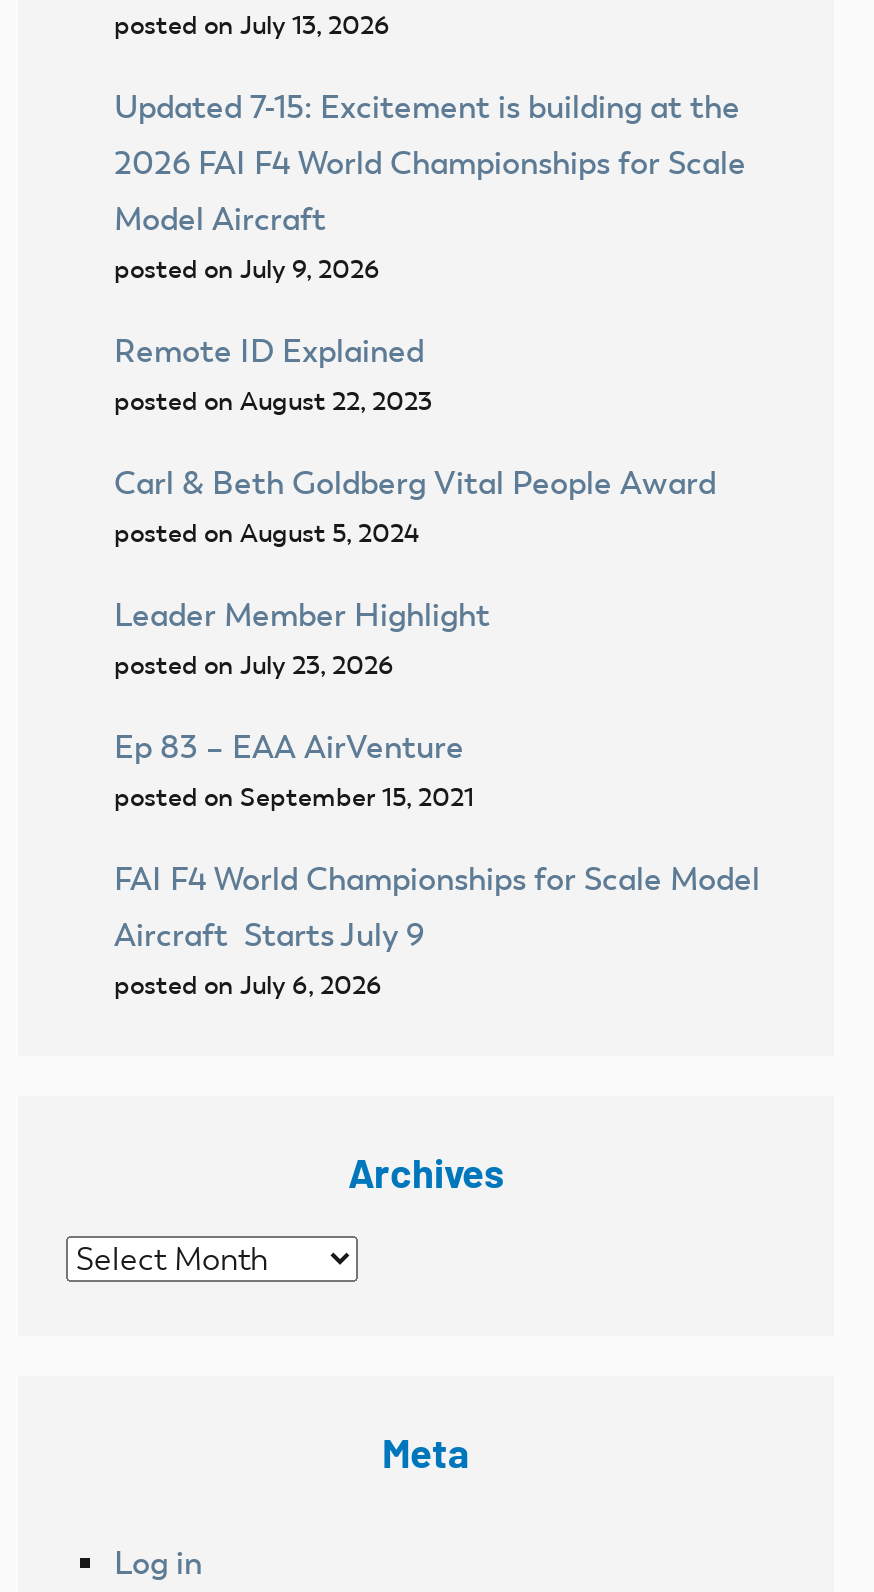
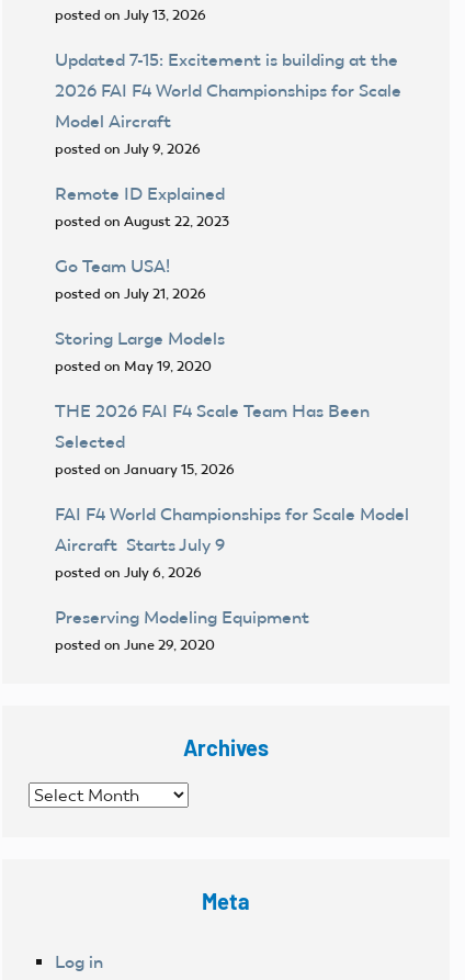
- Carl & Beth Goldberg Vital People Award
- posted on August 5, 2024
- Leader Member Highlight
- posted on July 23, 2026
- Ep 83 – EAA AirVenture
- posted on September 15, 2021
+ Go Team USA!
+ posted on July 21, 2026
+ Storing Large Models
+ posted on May 19, 2020
+ THE 2026 FAI F4 Scale Team Has Been
+ Selected
+ posted on January 15, 2026

+ Preserving Modeling Equipment
+ posted on June 29, 2020
